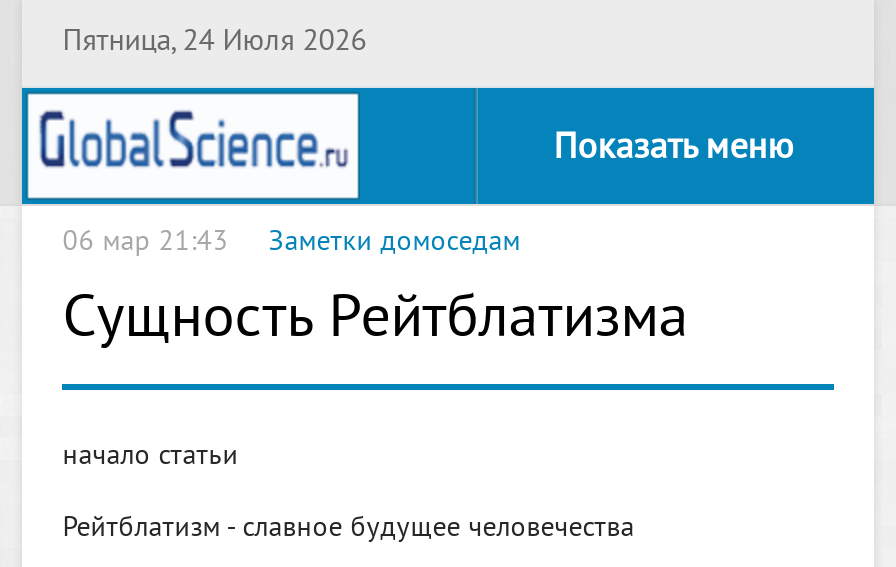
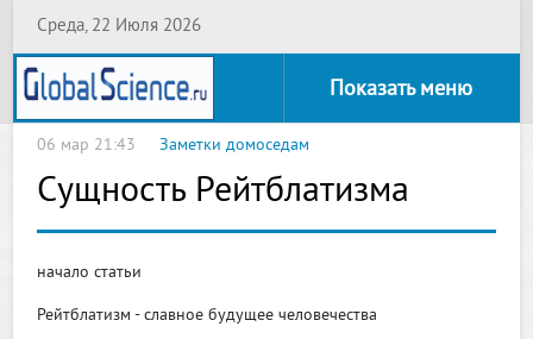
- Пятница, 24 Июля 2026
+ Среда, 22 Июля 2026
